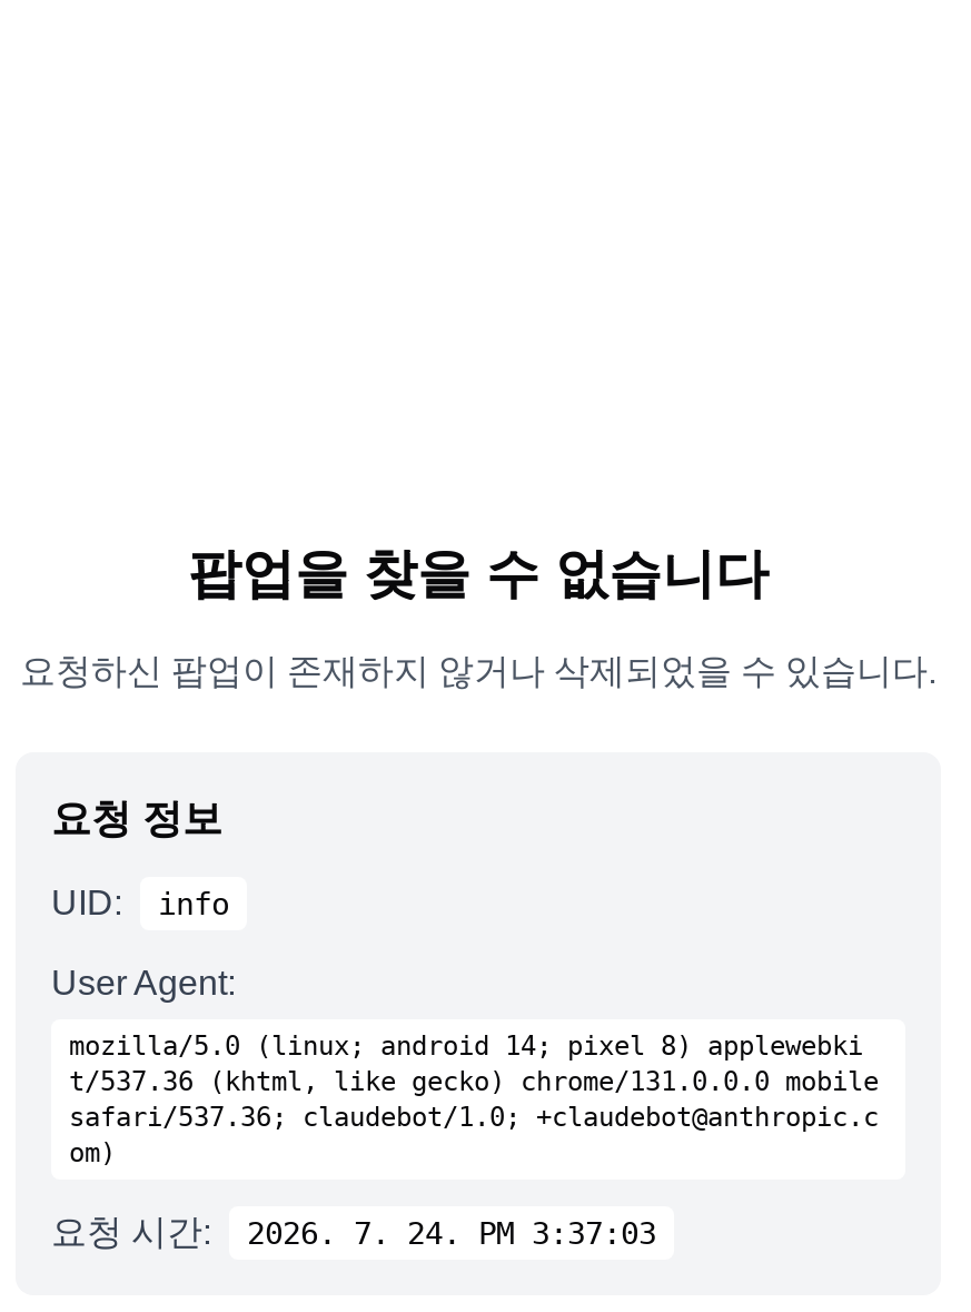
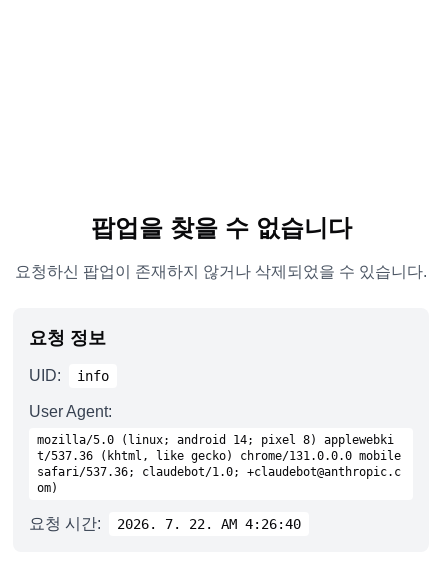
- 요청 시간: 2026. 7. 24. PM 3:37:03
+ 요청 시간: 2026. 7. 22. AM 4:26:40
